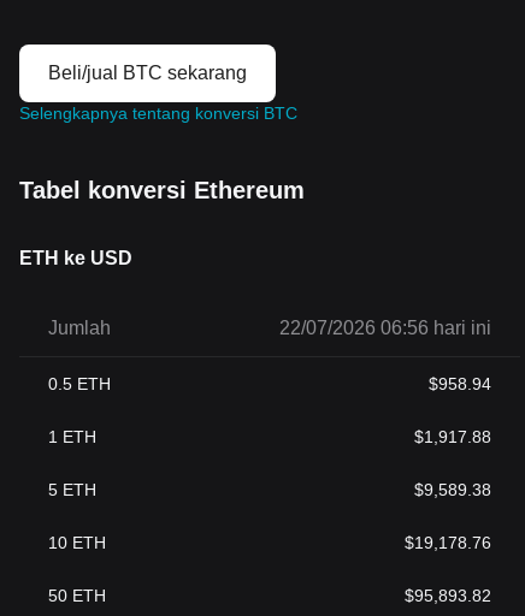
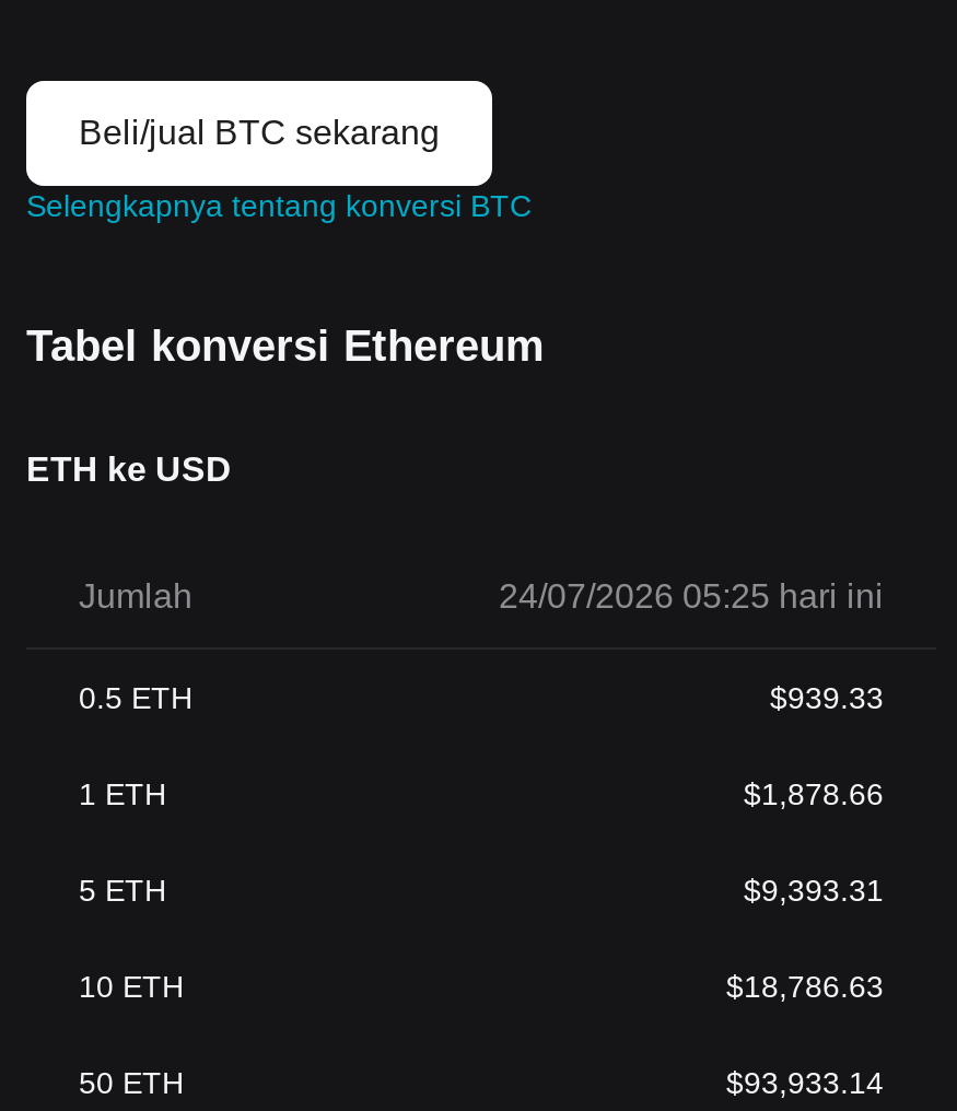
- 22/07/2026 06:56 hari ini
+ 24/07/2026 05:25 hari ini

- $958.94
+ $939.33

- $1,917.88
+ $1,878.66

- $9,589.38
+ $9,393.31

- $19,178.76
+ $18,786.63

- $95,893.82
+ $93,933.14
